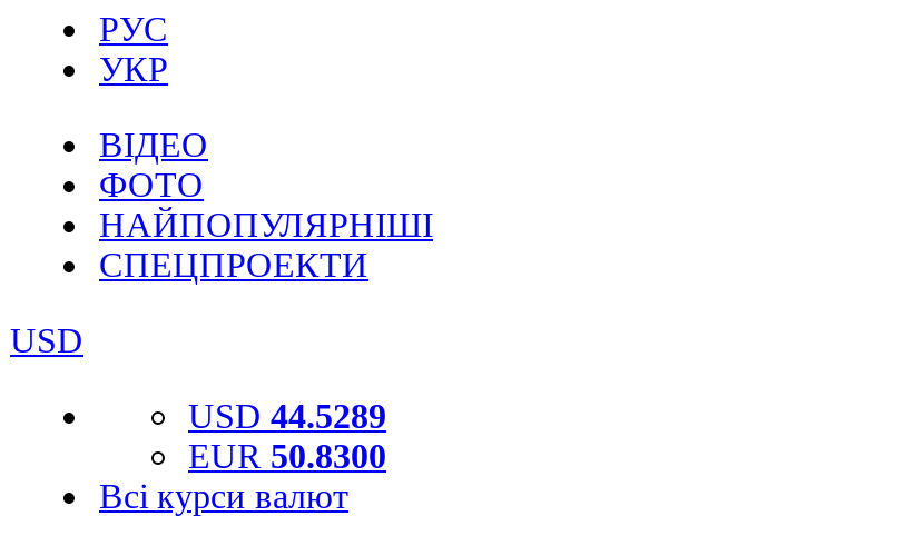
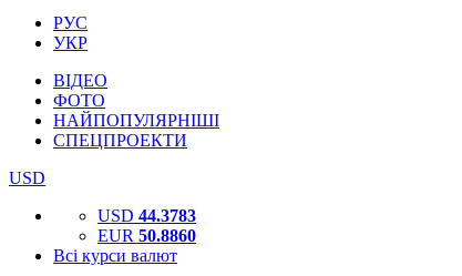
- USD 44.5289
+ USD 44.3783

- EUR 50.8300
+ EUR 50.8860
